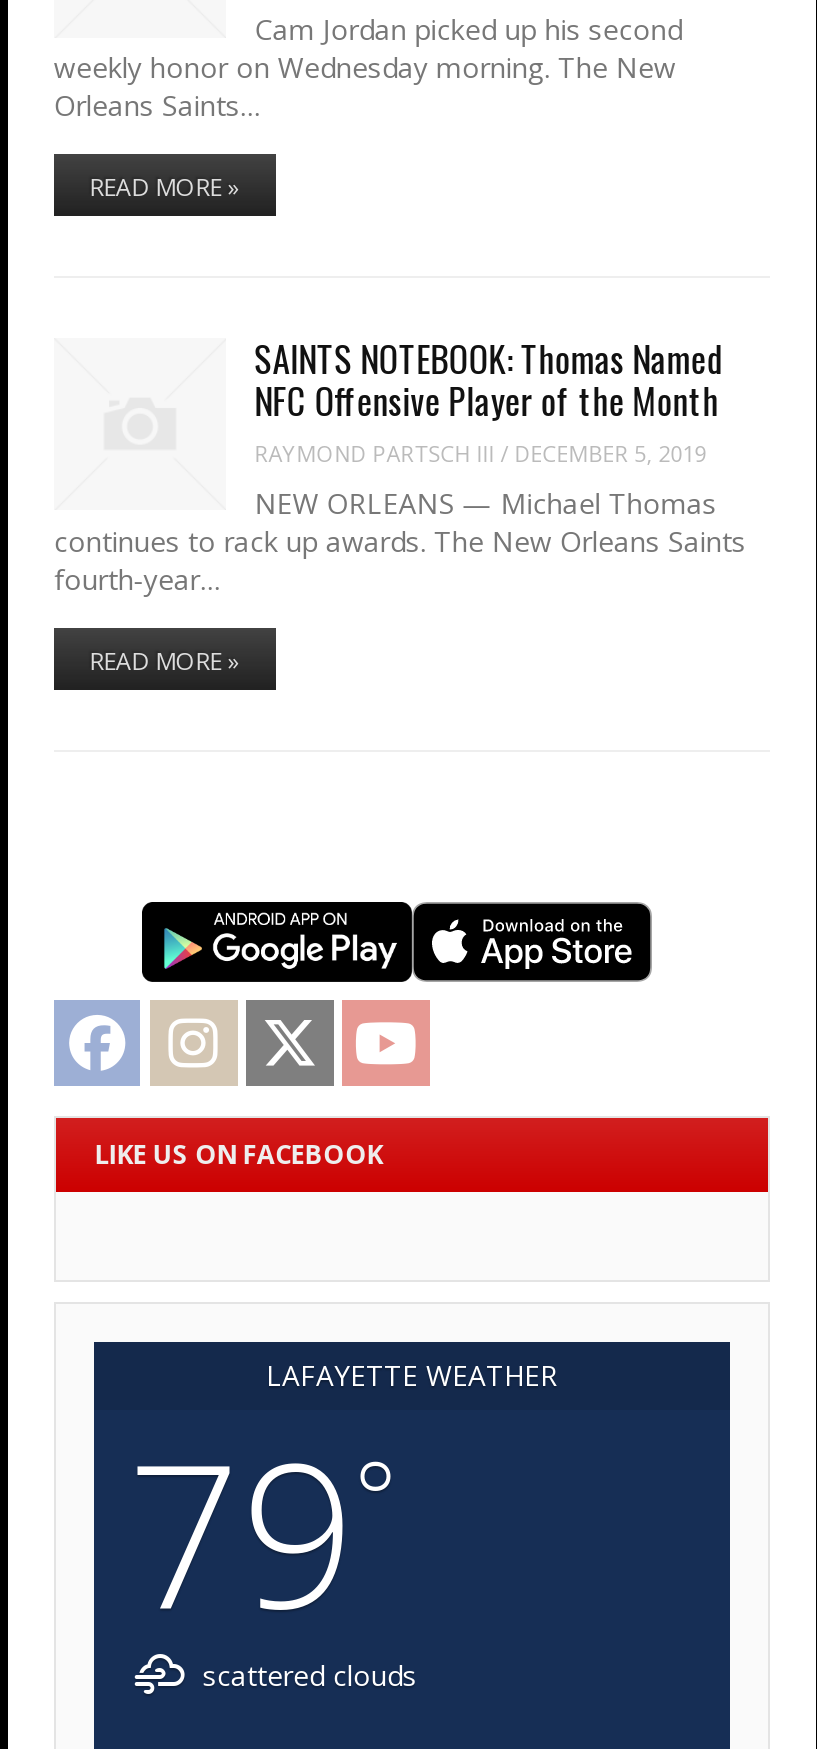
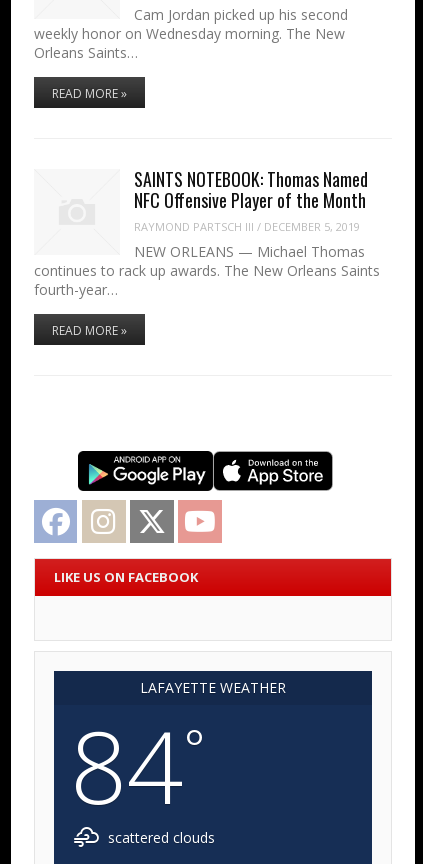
- 79°
+ 84°
